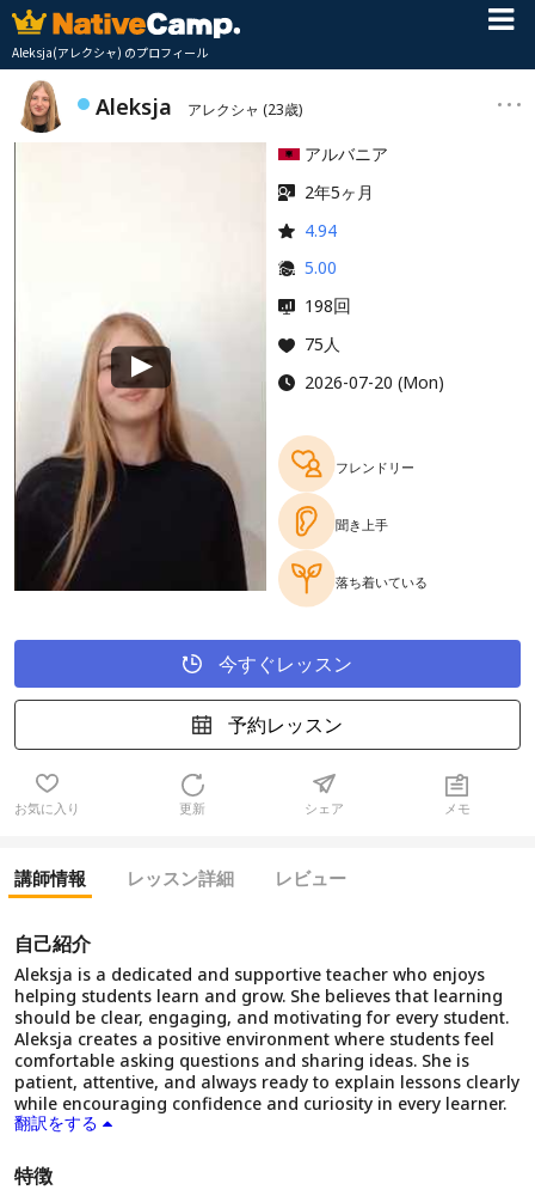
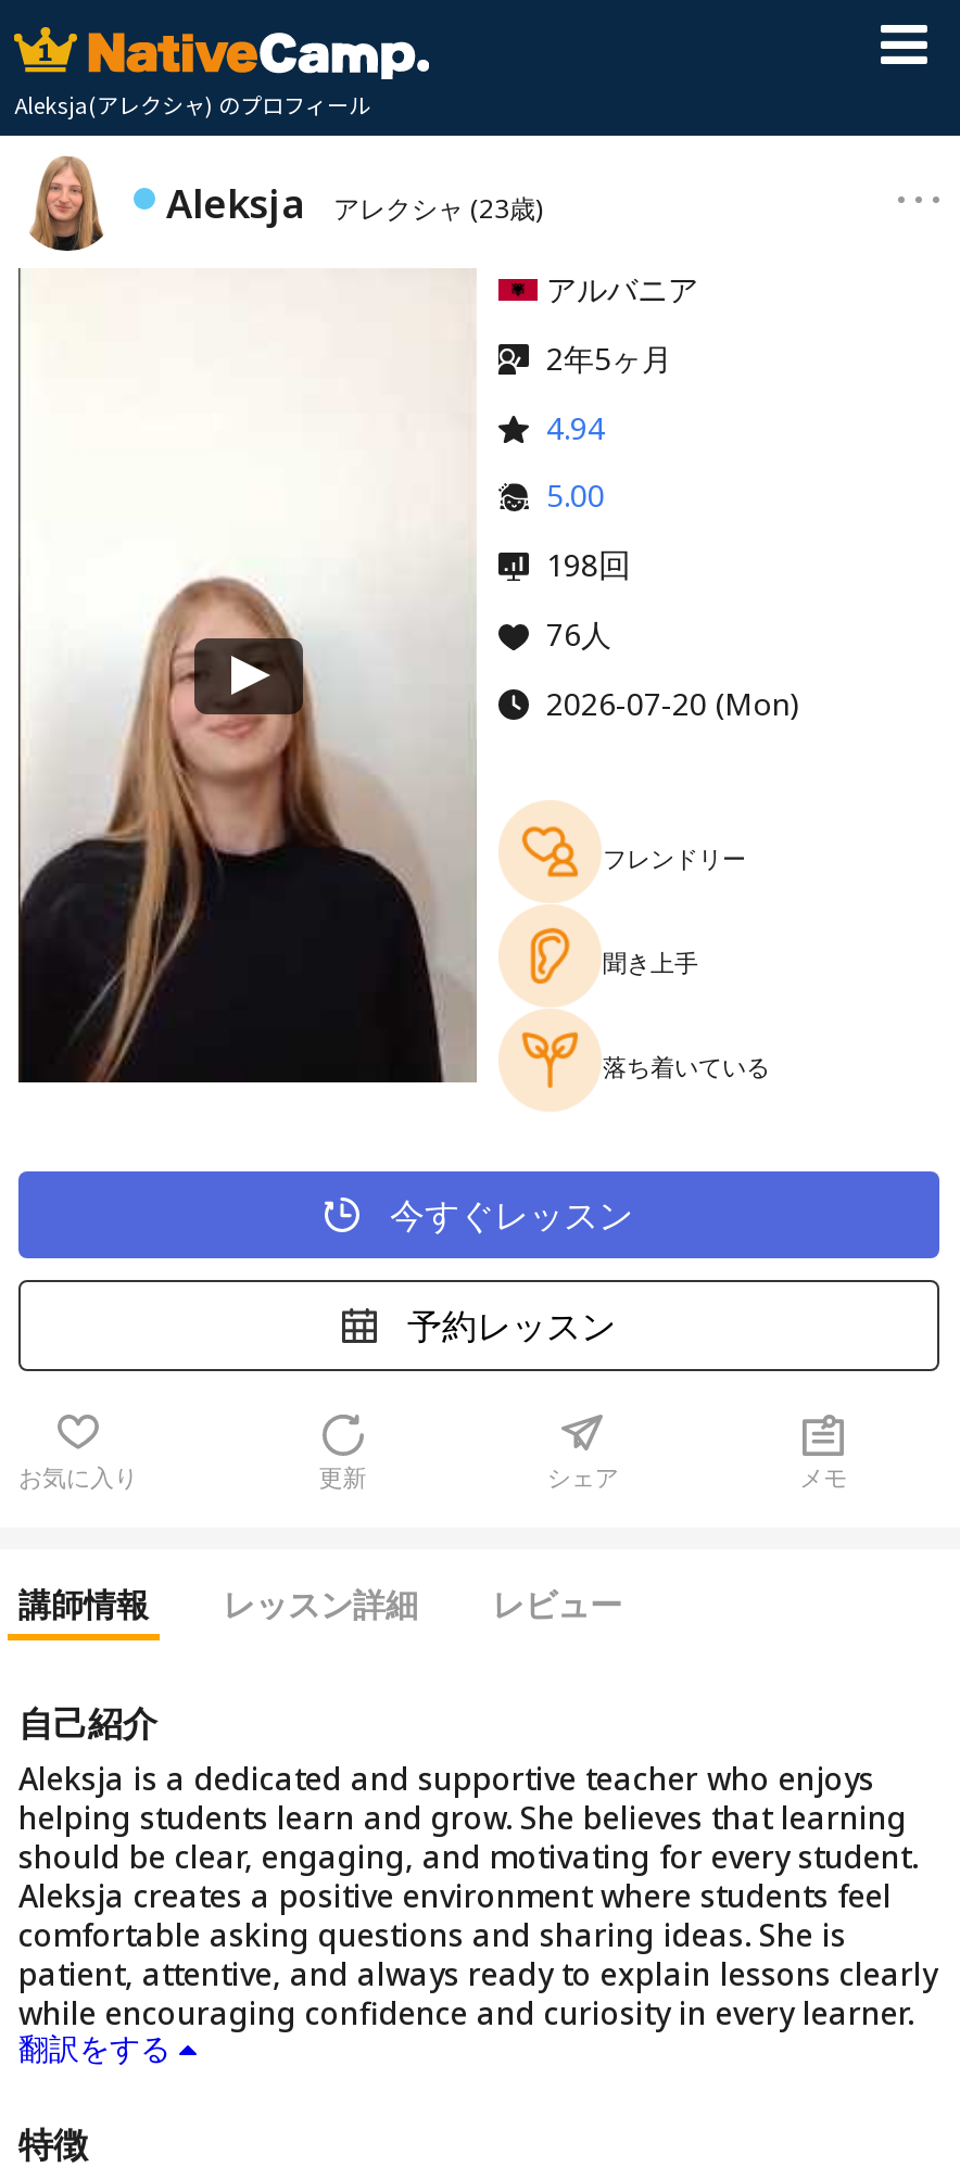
- 75人
+ 76人
